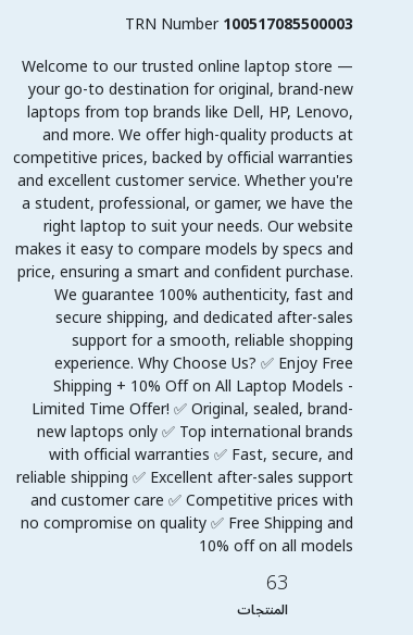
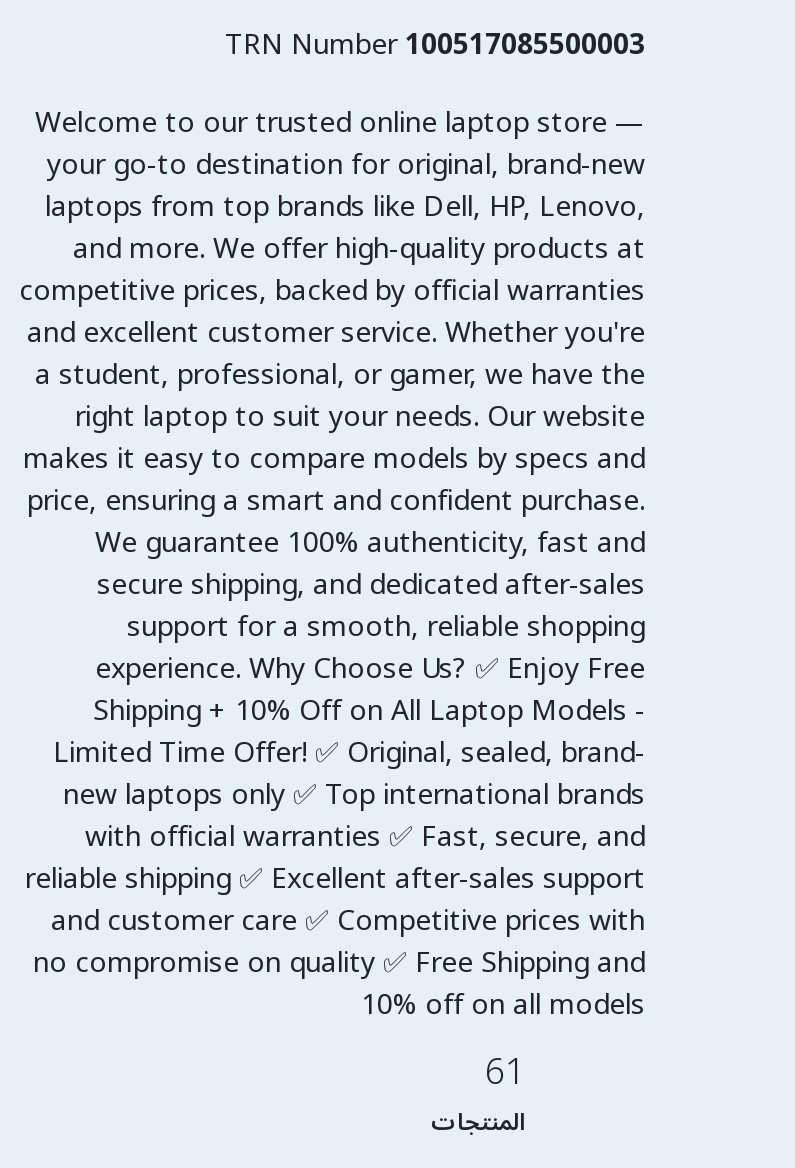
- 63
+ 61
